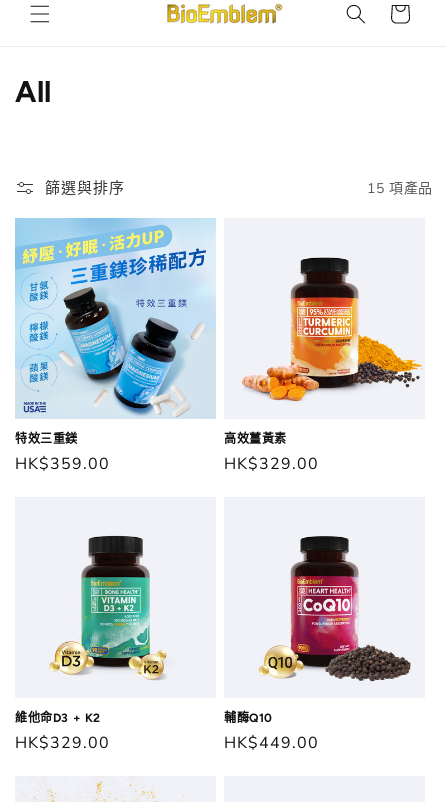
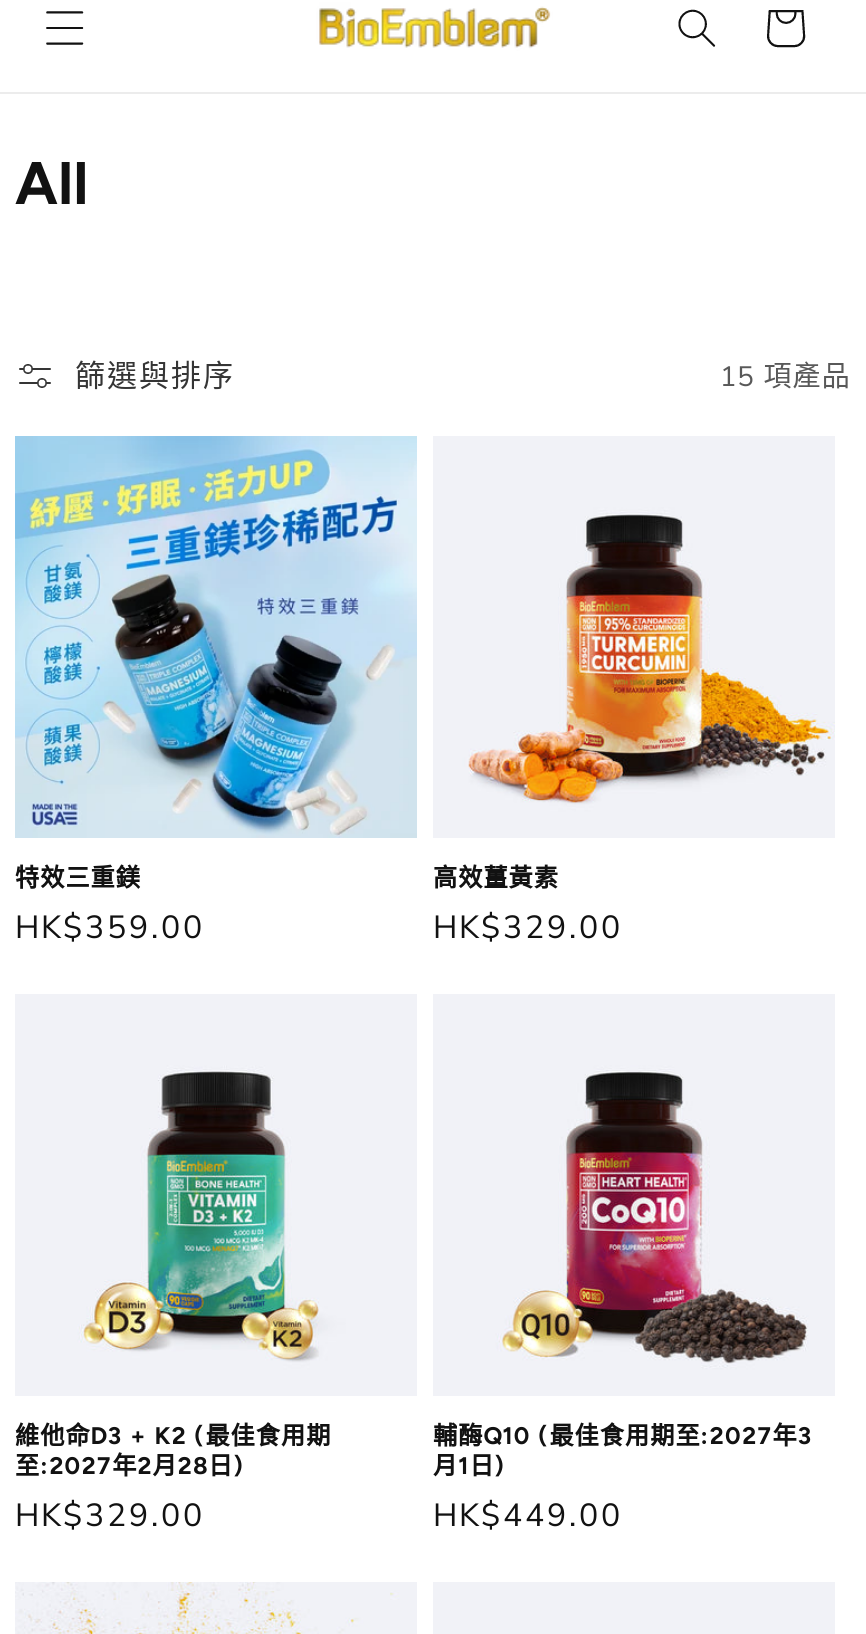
- 維他命D3 + K2
+ 維他命D3 + K2 (最佳食用期
+ 至:2027年2月28日)

- 輔酶Q10
+ 輔酶Q10 (最佳食用期至:2027年3
+ 月1日)
